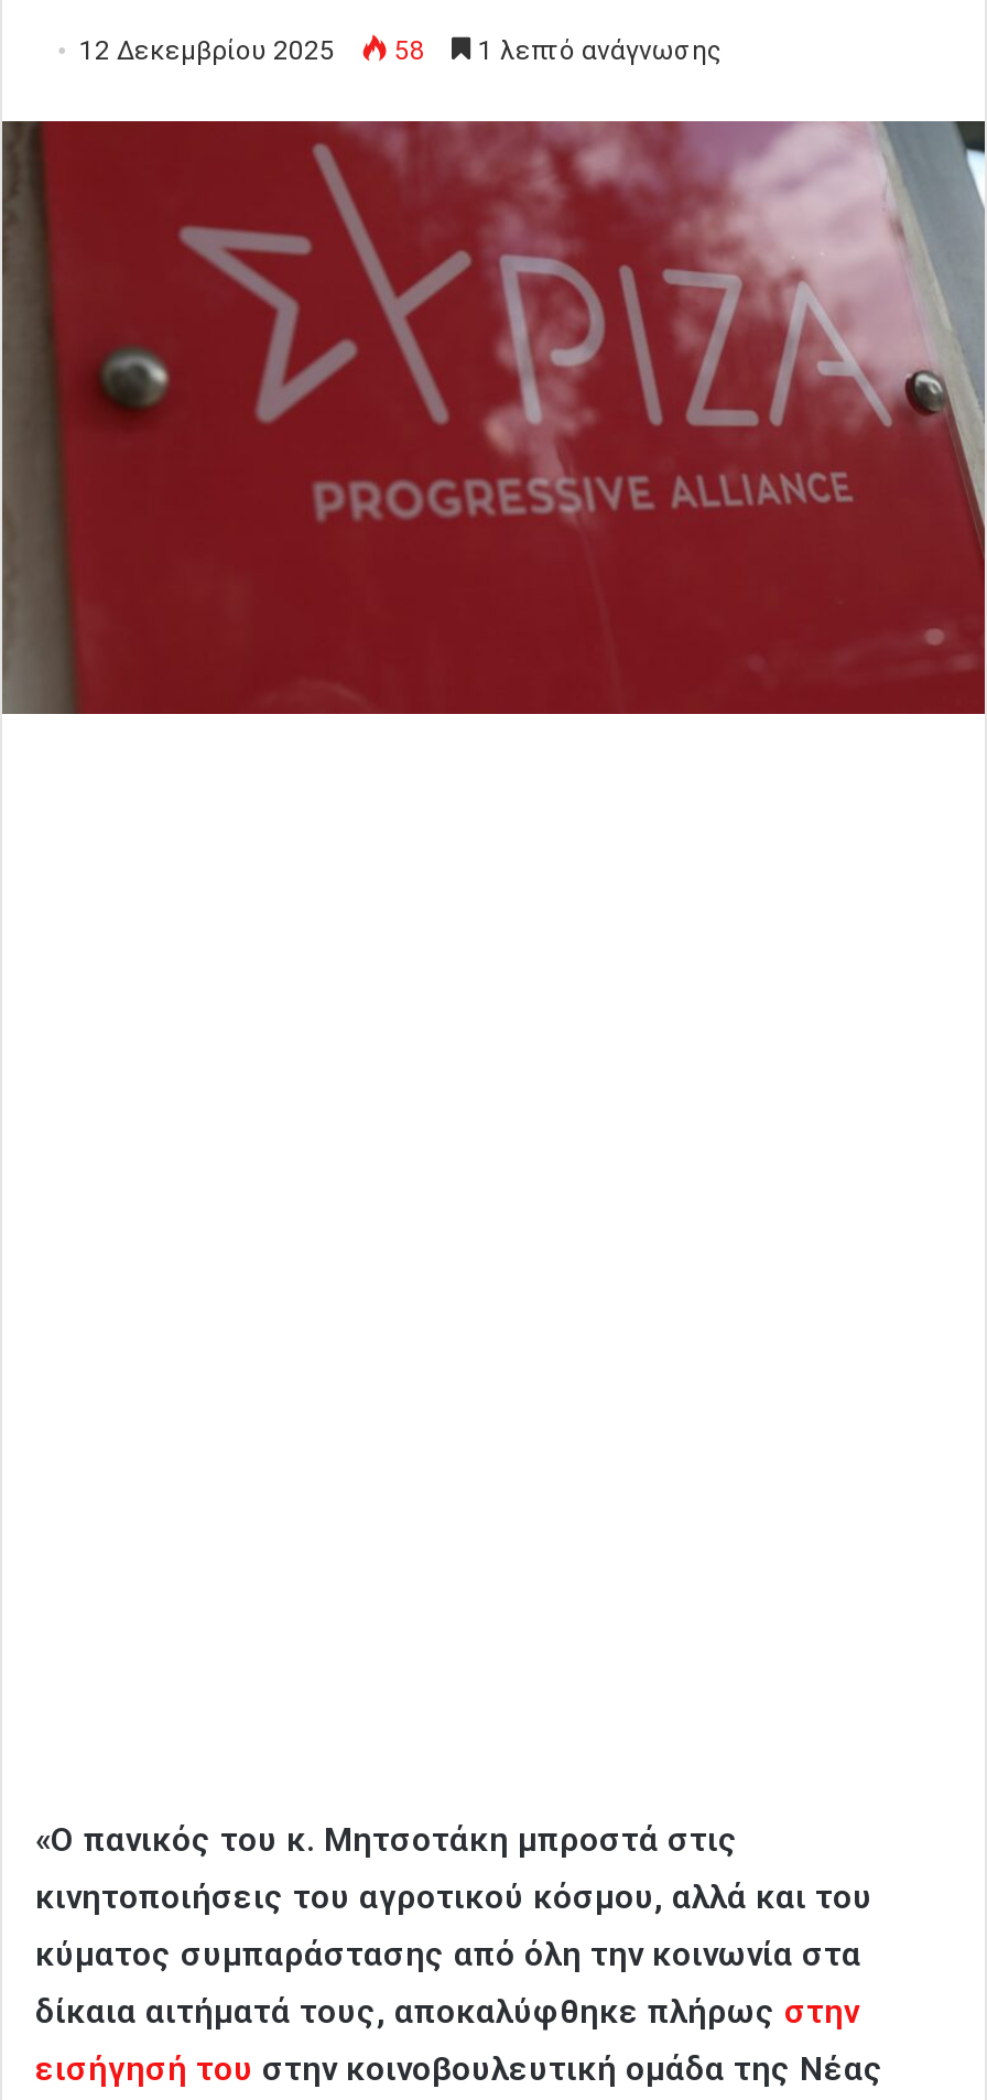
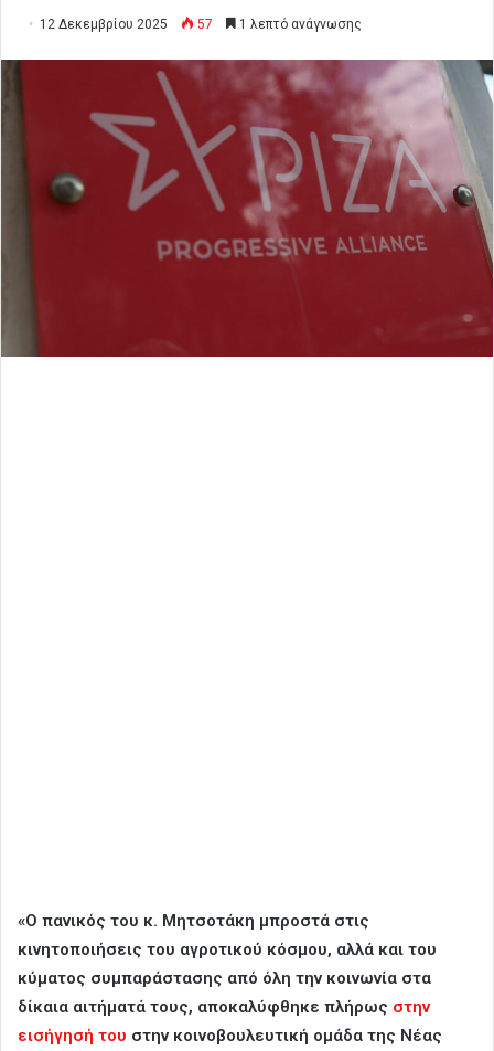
- 12 Δεκεμβρίου 2025 58 1 λεπτό ανάγνωσης
+ 12 Δεκεμβρίου 2025 57 1 λεπτό ανάγνωσης
